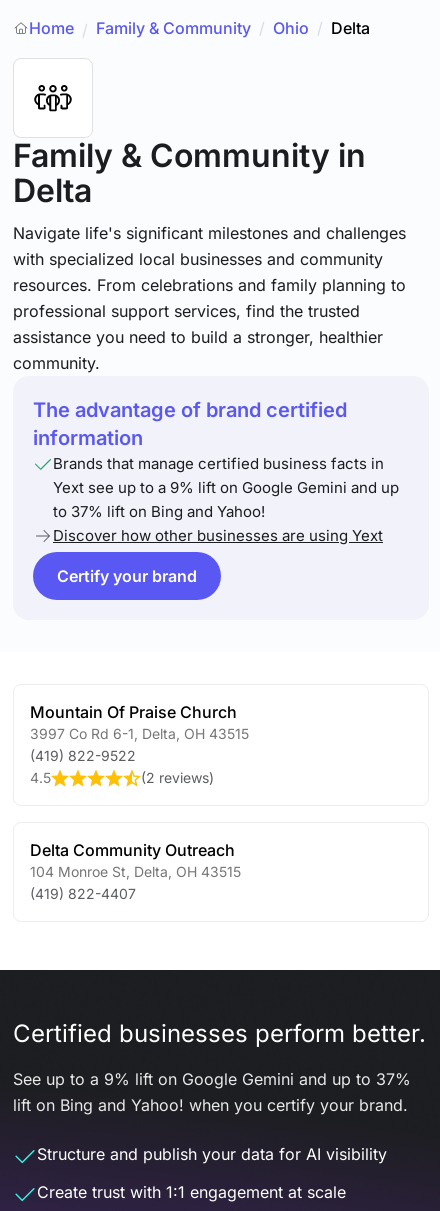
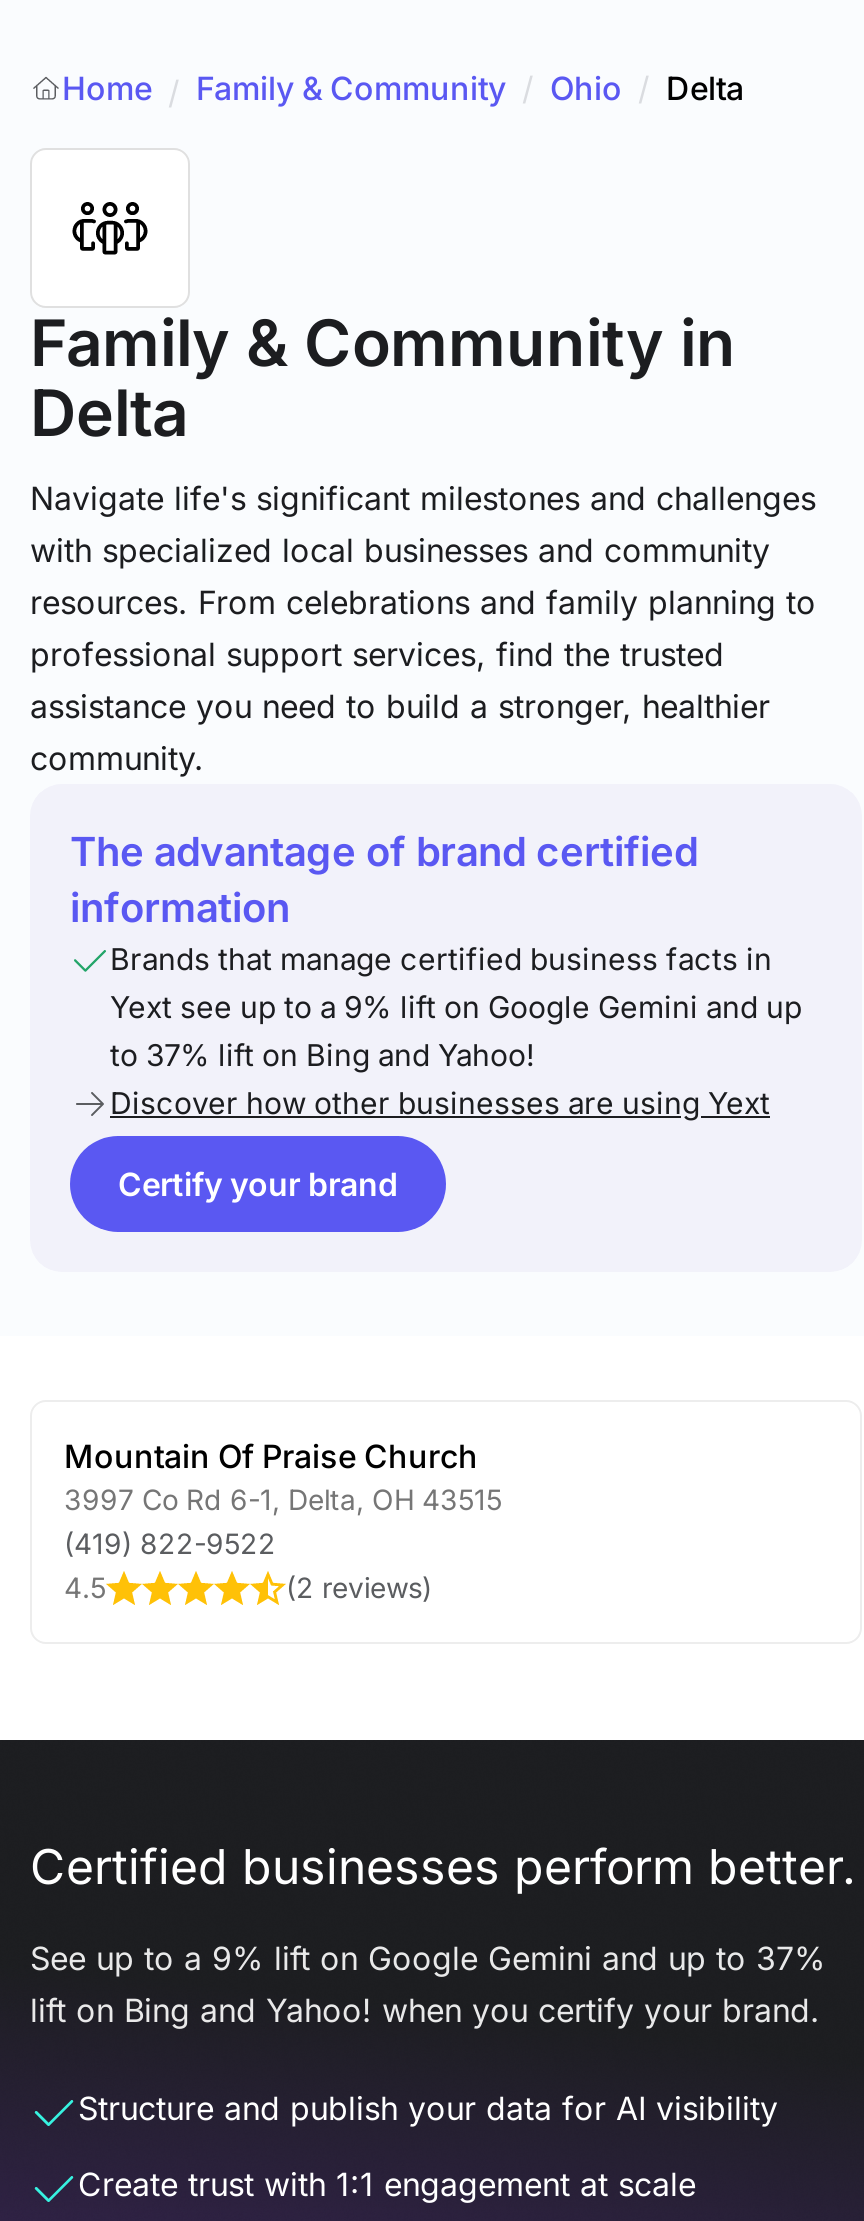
- Delta Community Outreach
- 104 Monroe St, Delta, OH 43515
- (419) 822-4407
